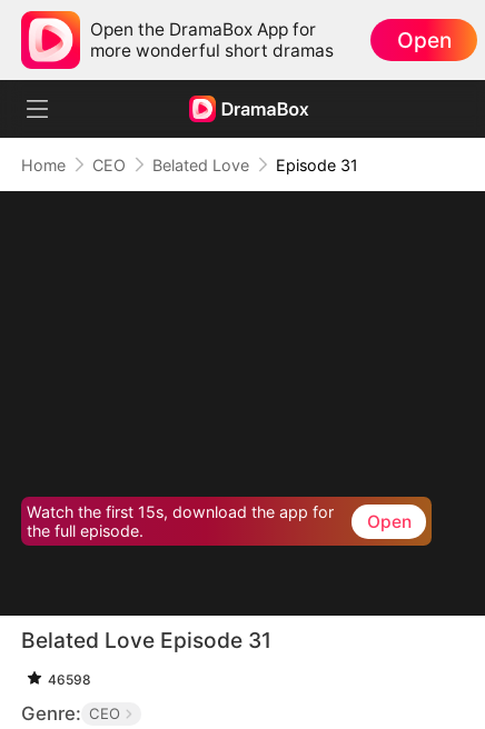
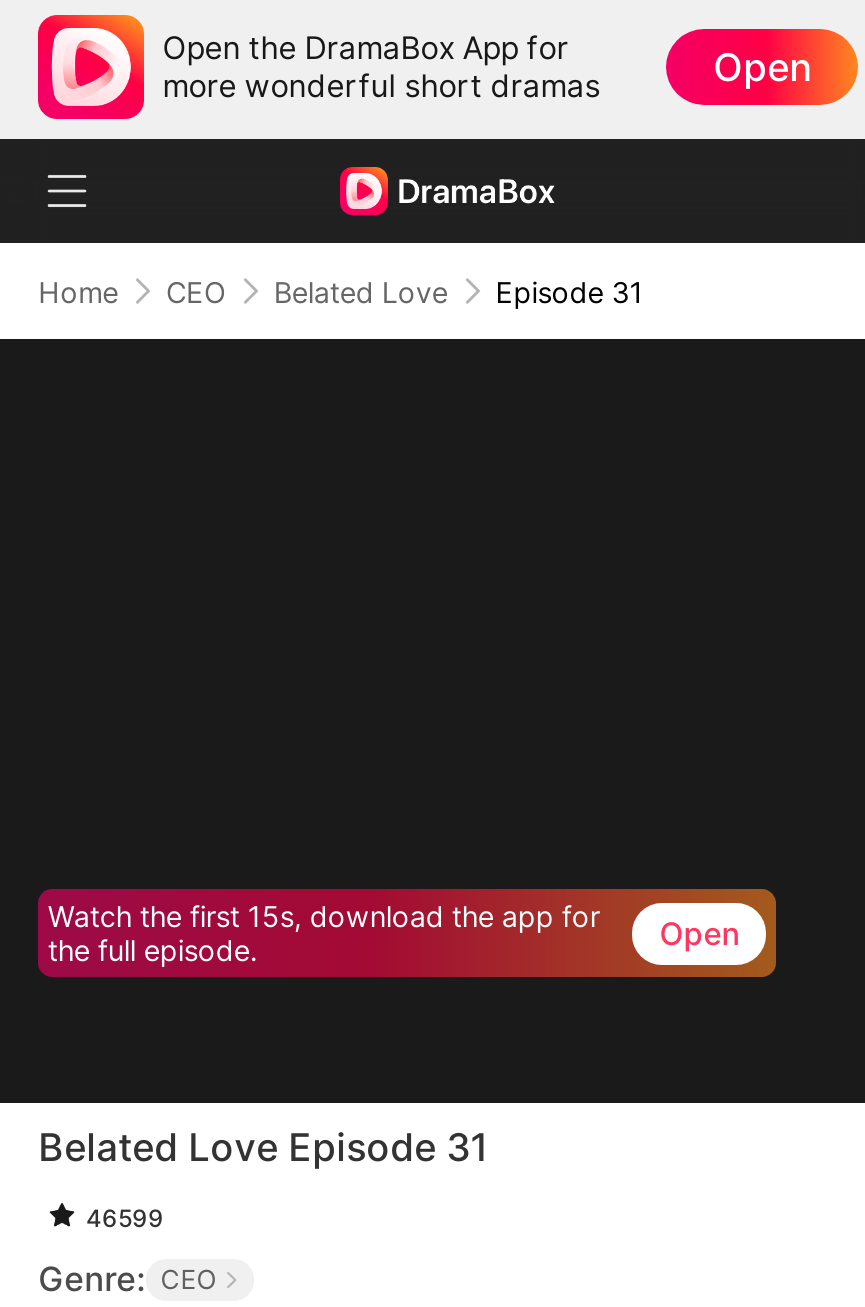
- 46598
+ 46599
